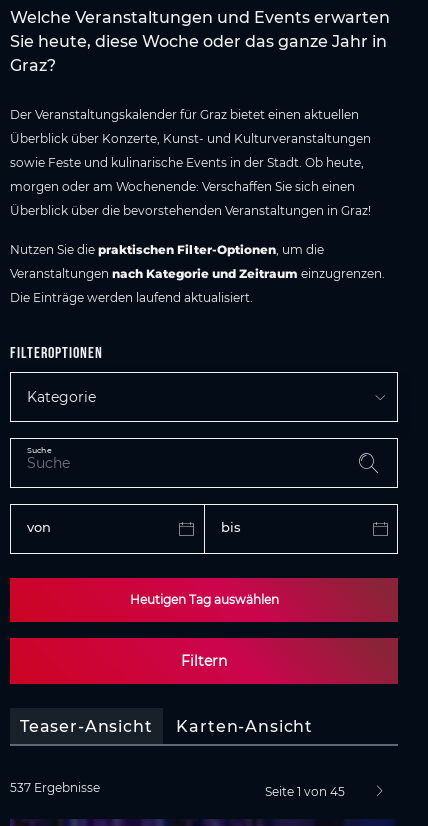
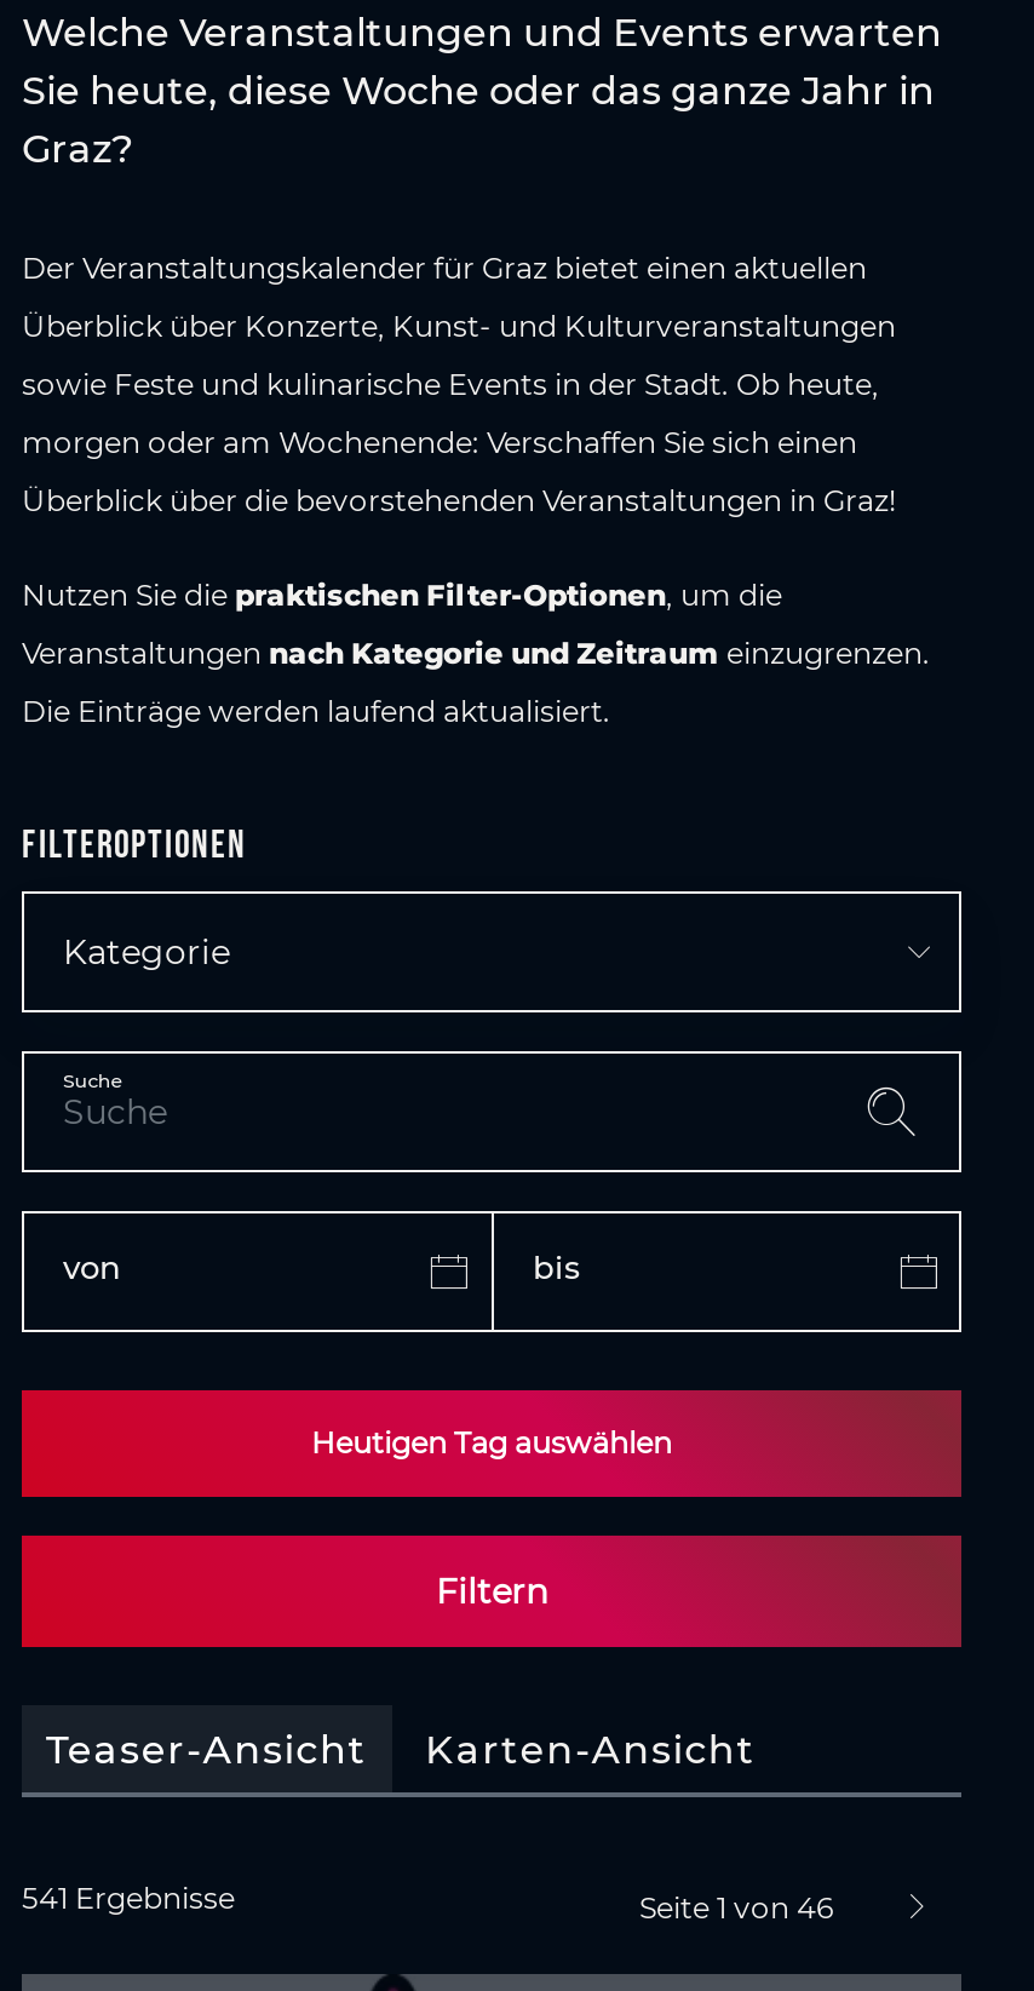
- 537 Ergebnisse
+ 541 Ergebnisse

- Seite 1 von 45
+ Seite 1 von 46
